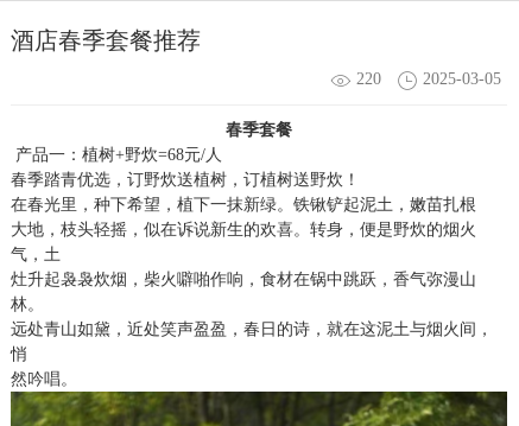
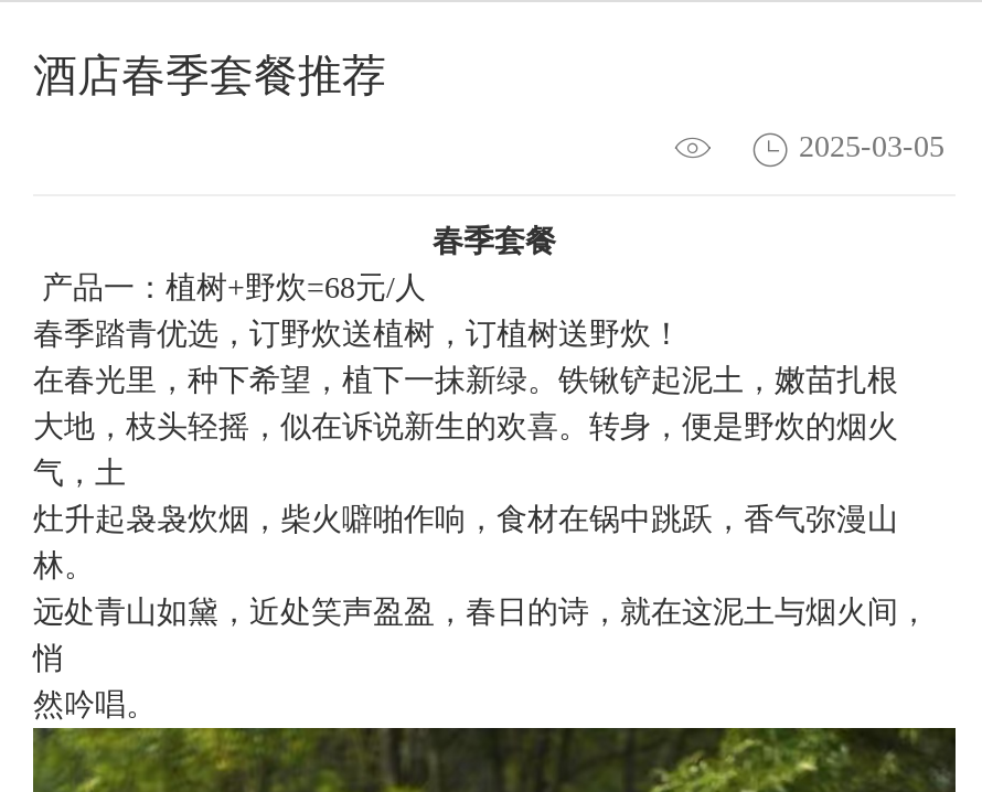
- 220
